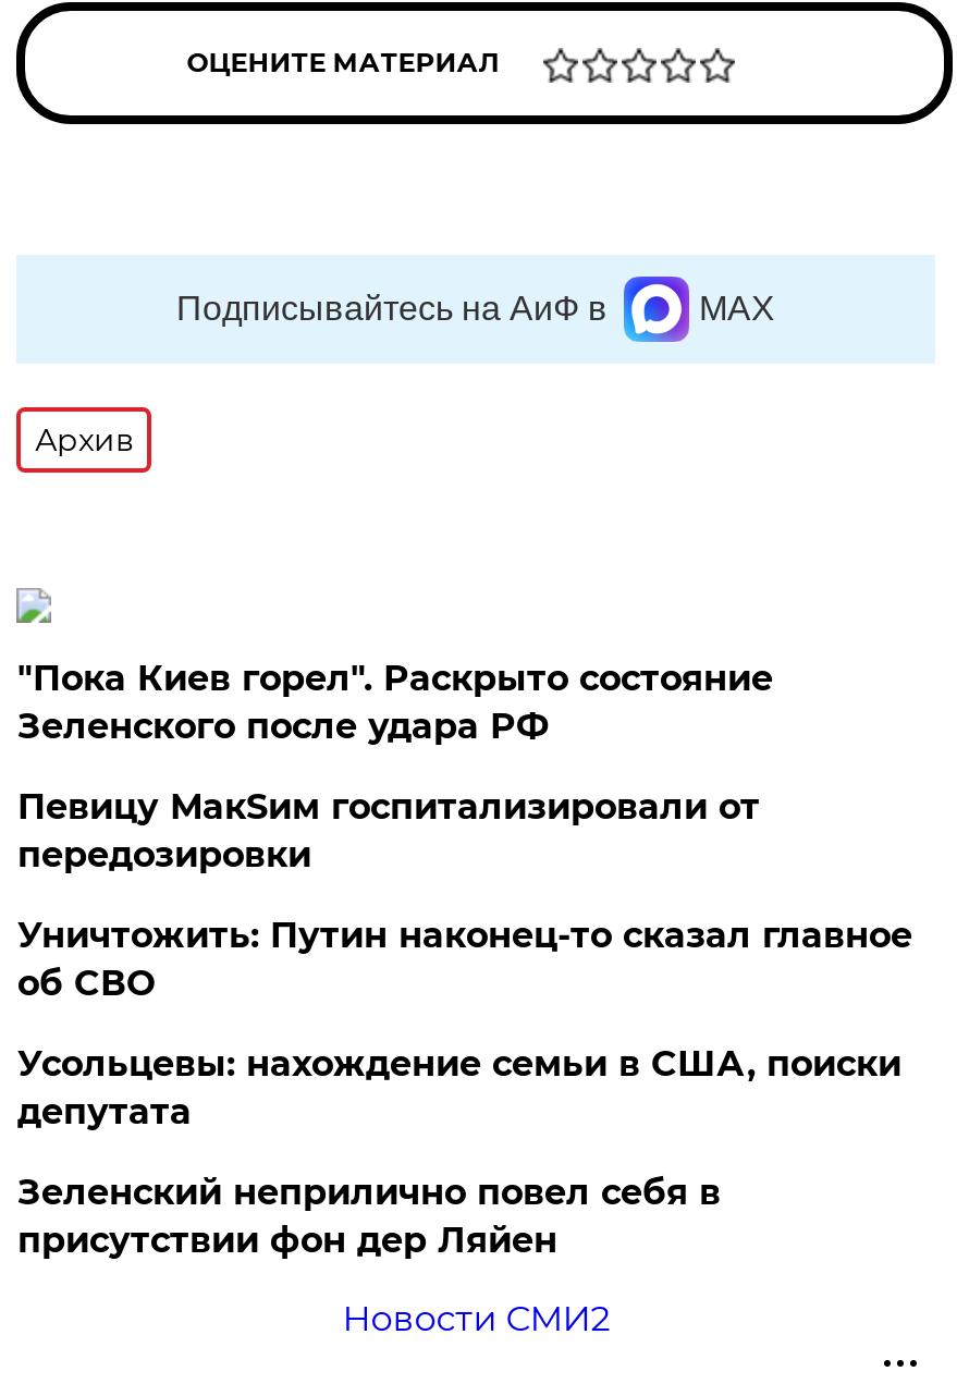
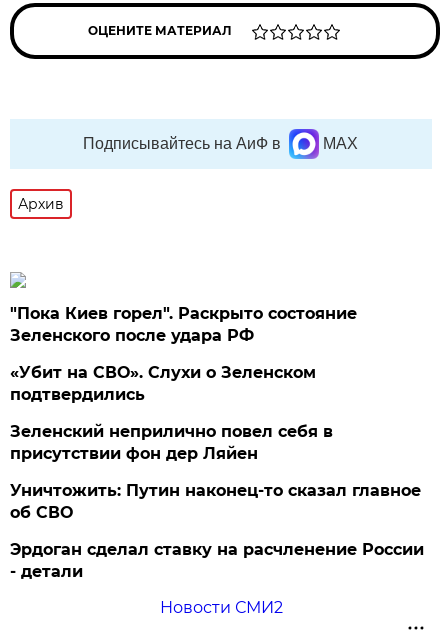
- Певицу МакSим госпитализировали от
- передозировки
- Усольцевы: нахождение семьи в США, поиски
- депутата
+ «Убит на СВО». Слухи о Зеленском
+ подтвердились

moved down: Уничтожить: Путин наконец-то сказал главное | об СВО

moved up: Зеленский неприлично повел cебя в | присутствии фон дер Ляйен

+ Эрдоган сделал ставку на расчленение России
+ - детали
